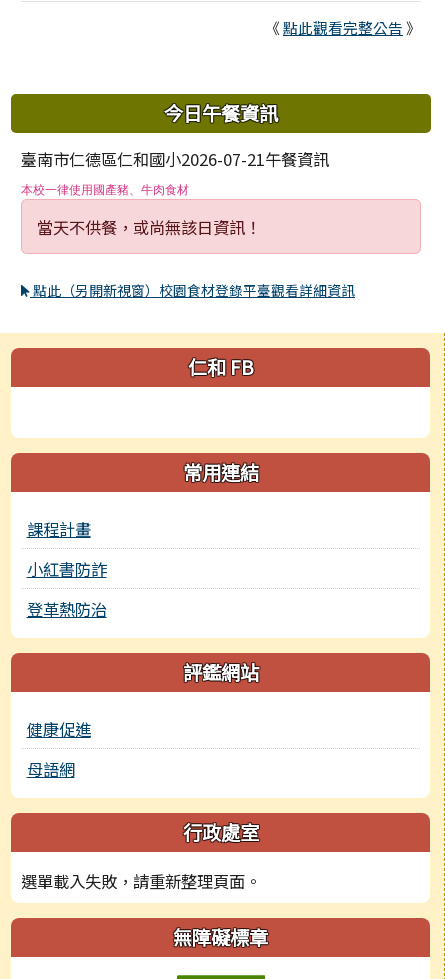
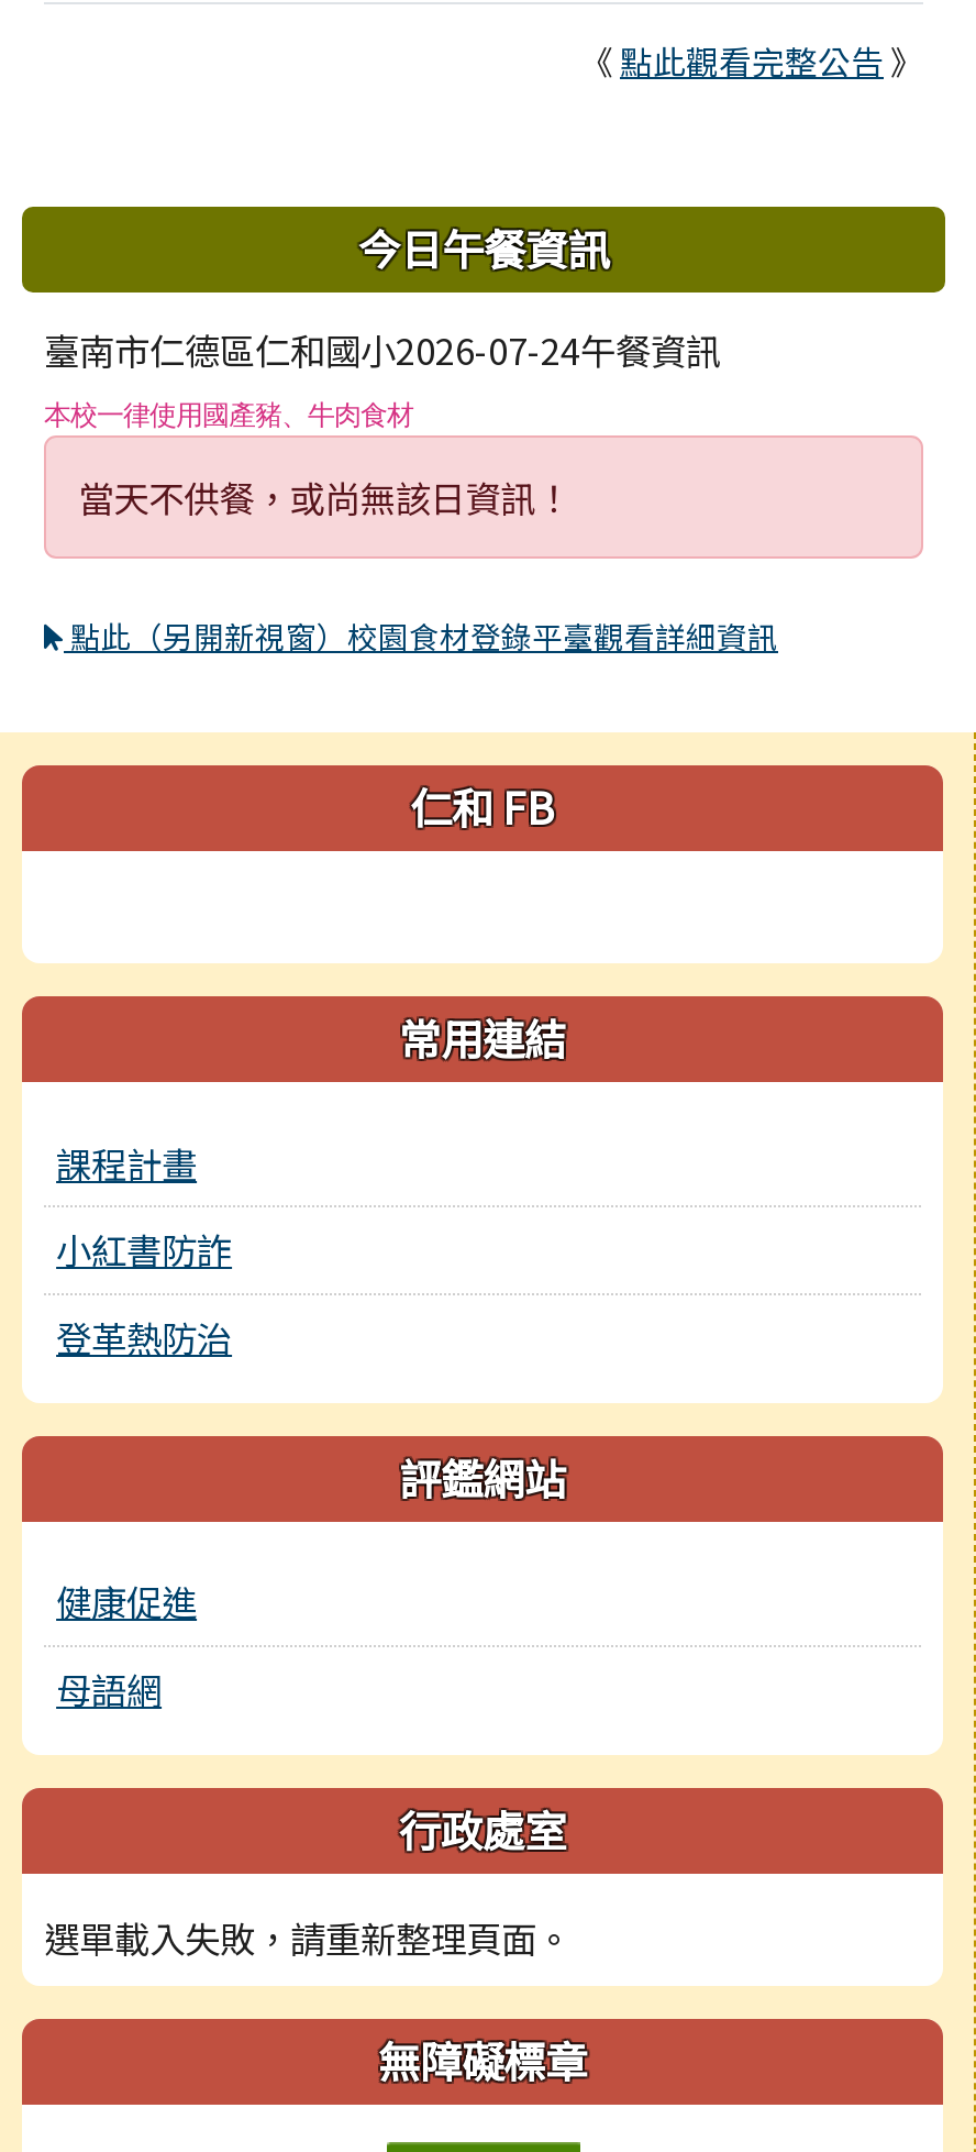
- 臺南市仁德區仁和國小2026-07-21午餐資訊
+ 臺南市仁德區仁和國小2026-07-24午餐資訊
